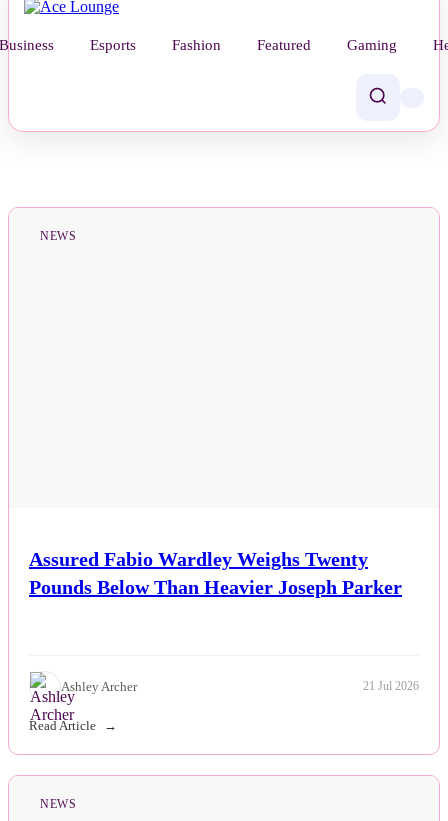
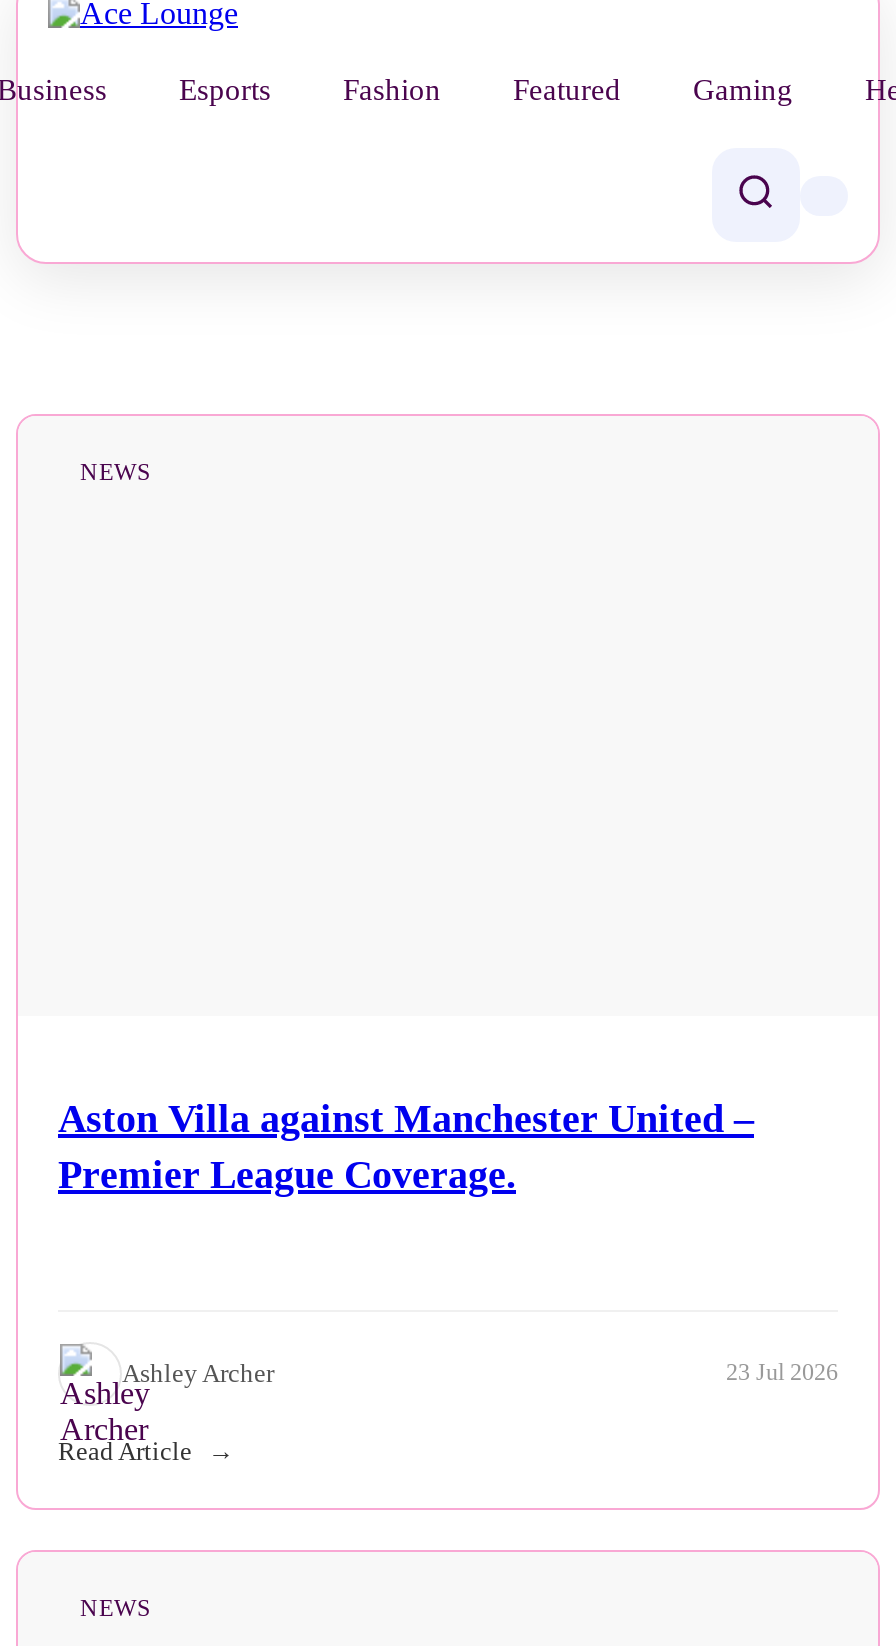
- Assured Fabio Wardley Weighs Twenty
- Pounds Below Than Heavier Joseph Parker
+ Aston Villa against Manchester United –
+ Premier League Coverage.

- 21 Jul 2026
+ 23 Jul 2026
